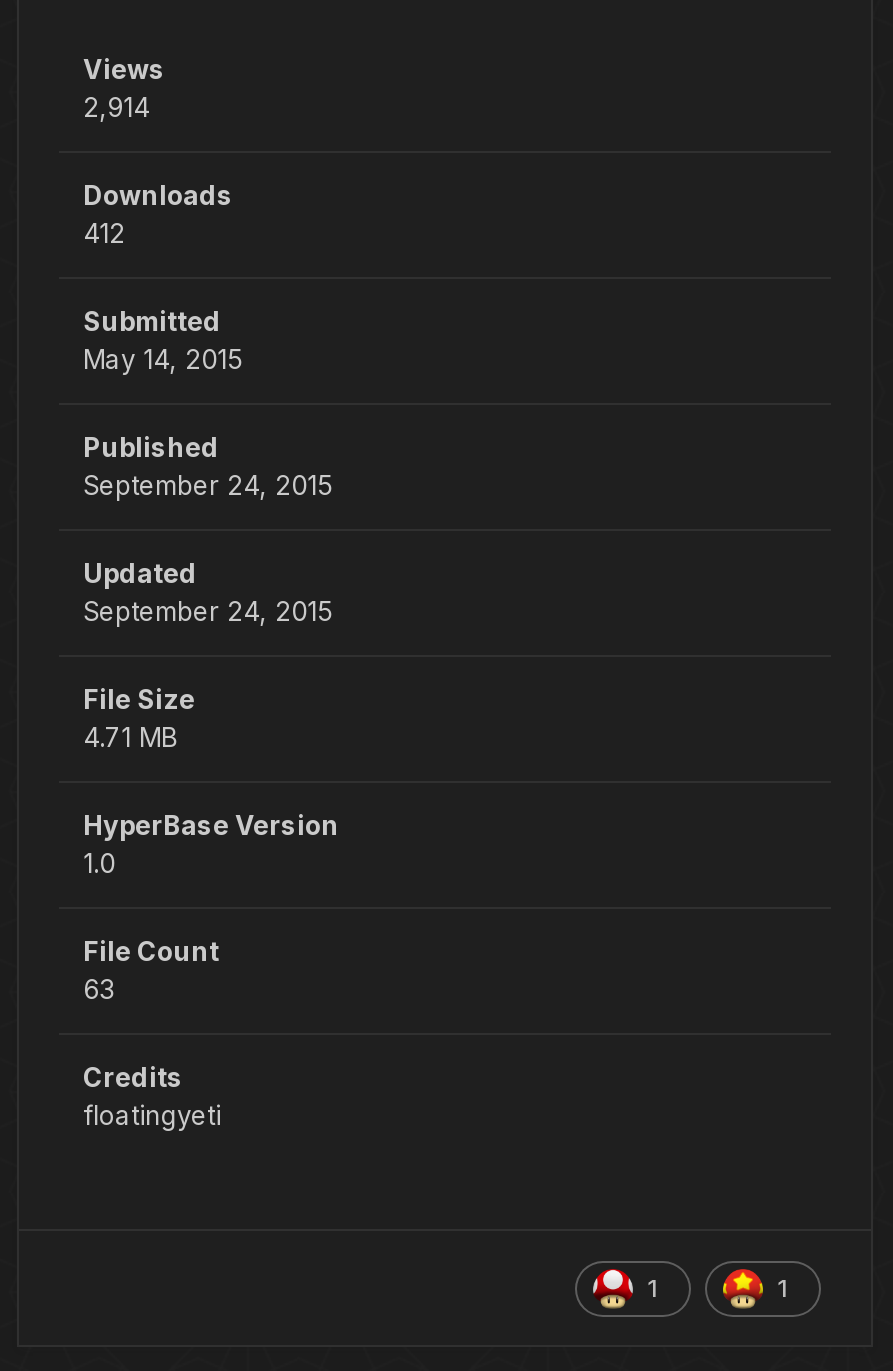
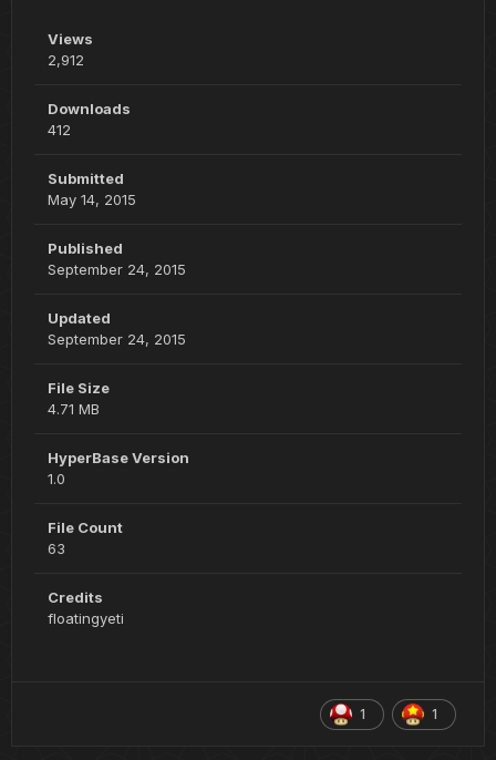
- 2,914
+ 2,912
